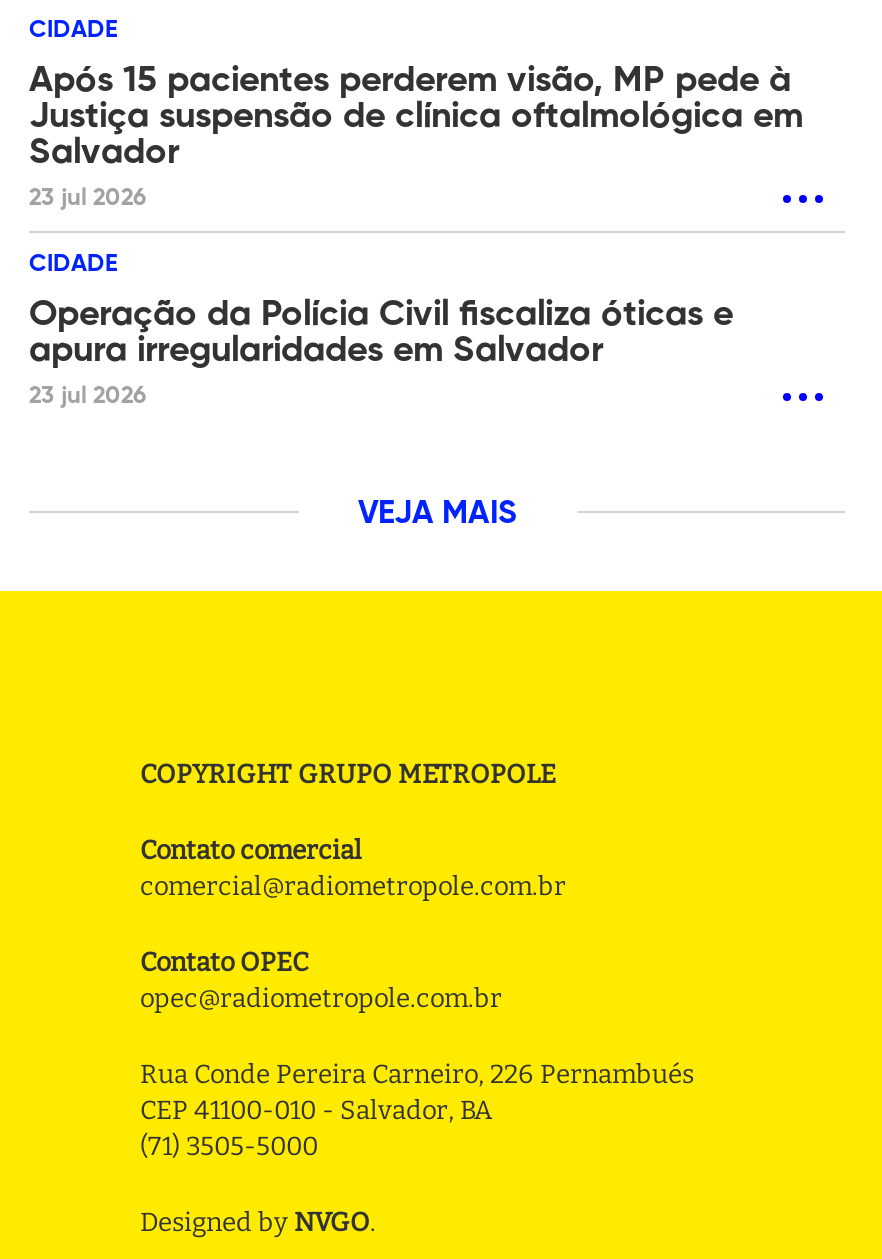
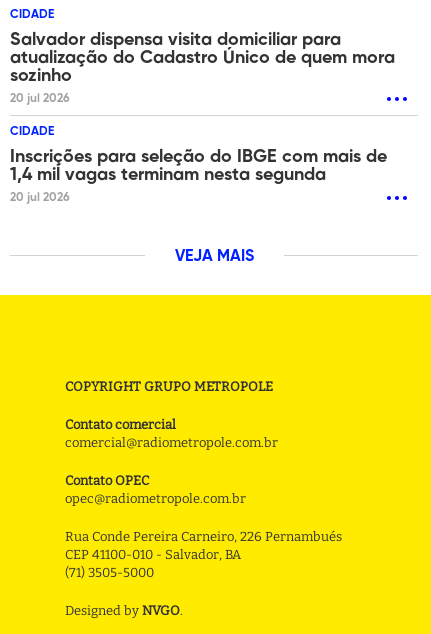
- Após 15 pacientes perderem visão, MP pede à
- Justiça suspensão de clínica oftalmológica em
- Salvador
- 23 jul 2026
+ Salvador dispensa visita domiciliar para
+ atualização do Cadastro Único de quem mora
+ sozinho
+ 20 jul 2026

- Operação da Polícia Civil fiscaliza óticas e
- apura irregularidades em Salvador
- 23 jul 2026
+ Inscrições para seleção do IBGE com mais de
+ 1,4 mil vagas terminam nesta segunda
+ 20 jul 2026
